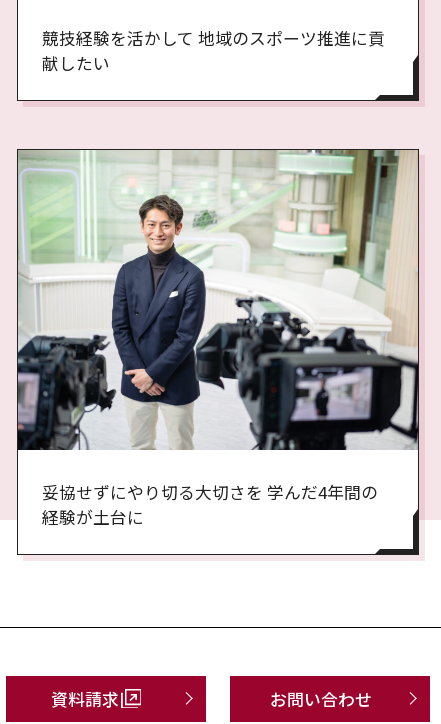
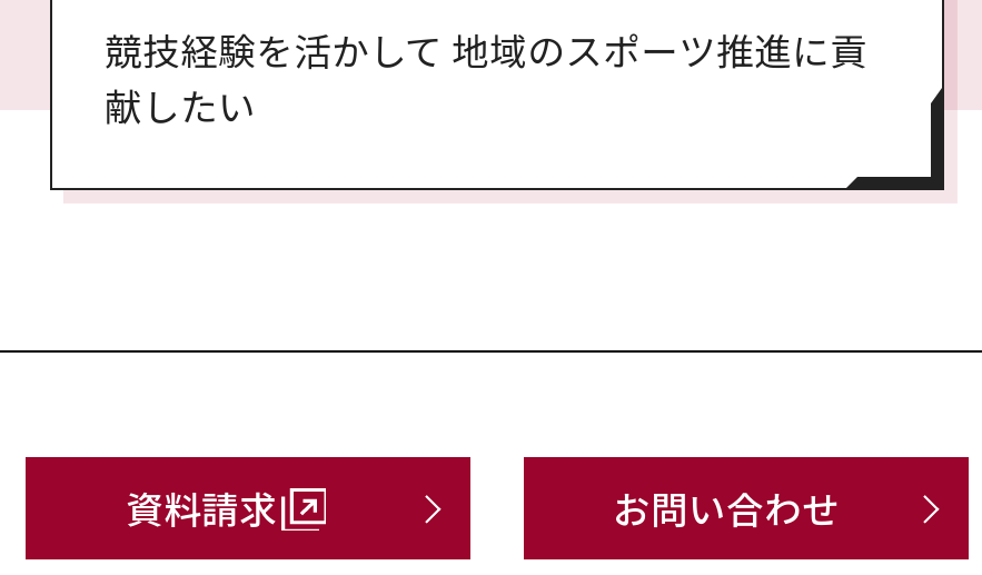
- [image]
- 妥協せずにやり切る大切さを 学んだ4年間の
- 経験が土台に
